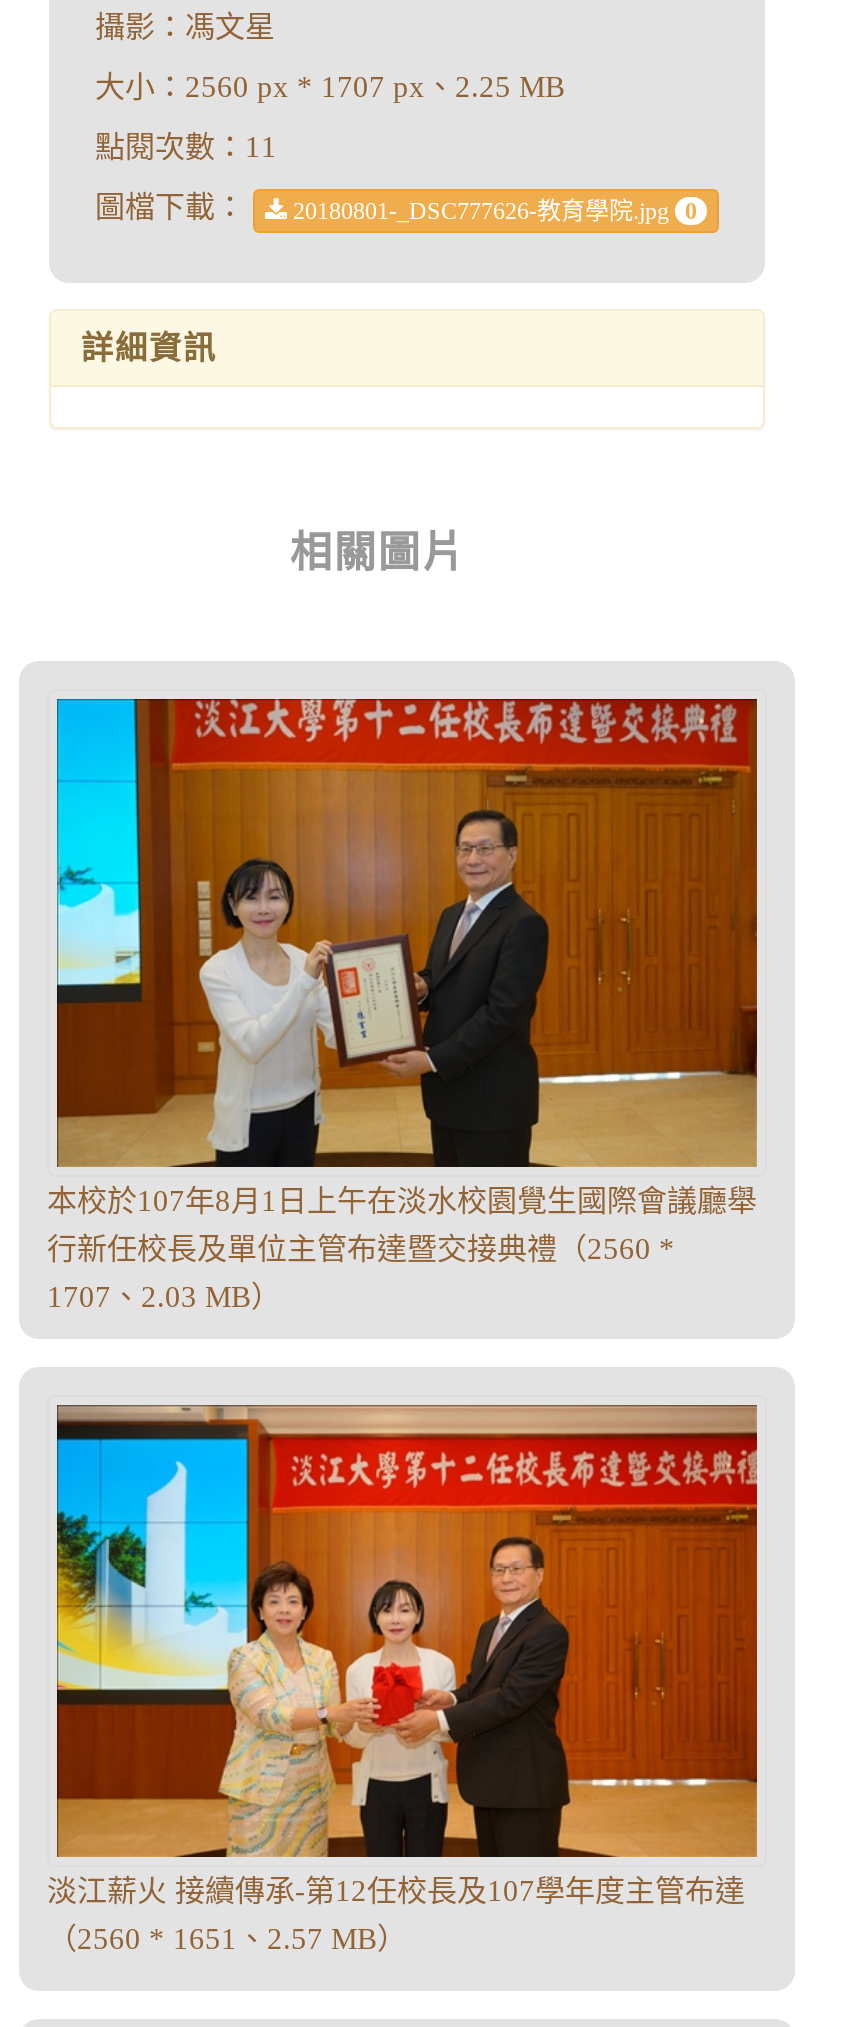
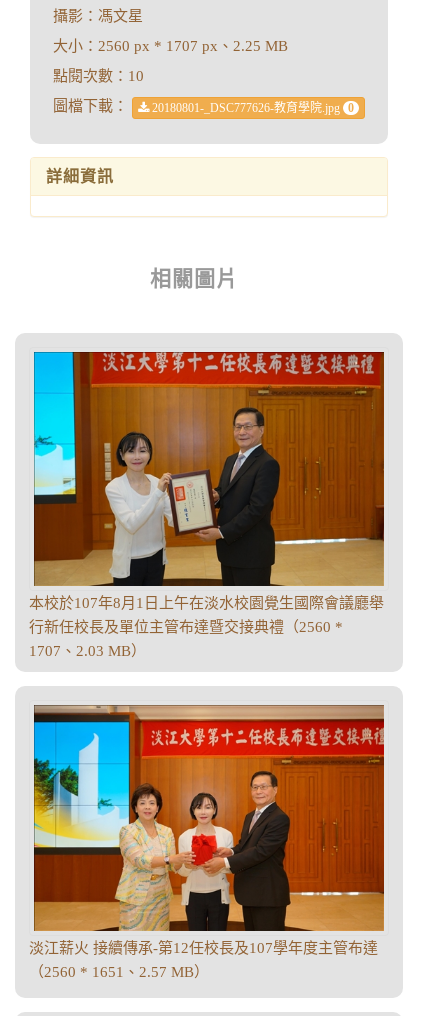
- 點閱次數：11
+ 點閱次數：10
